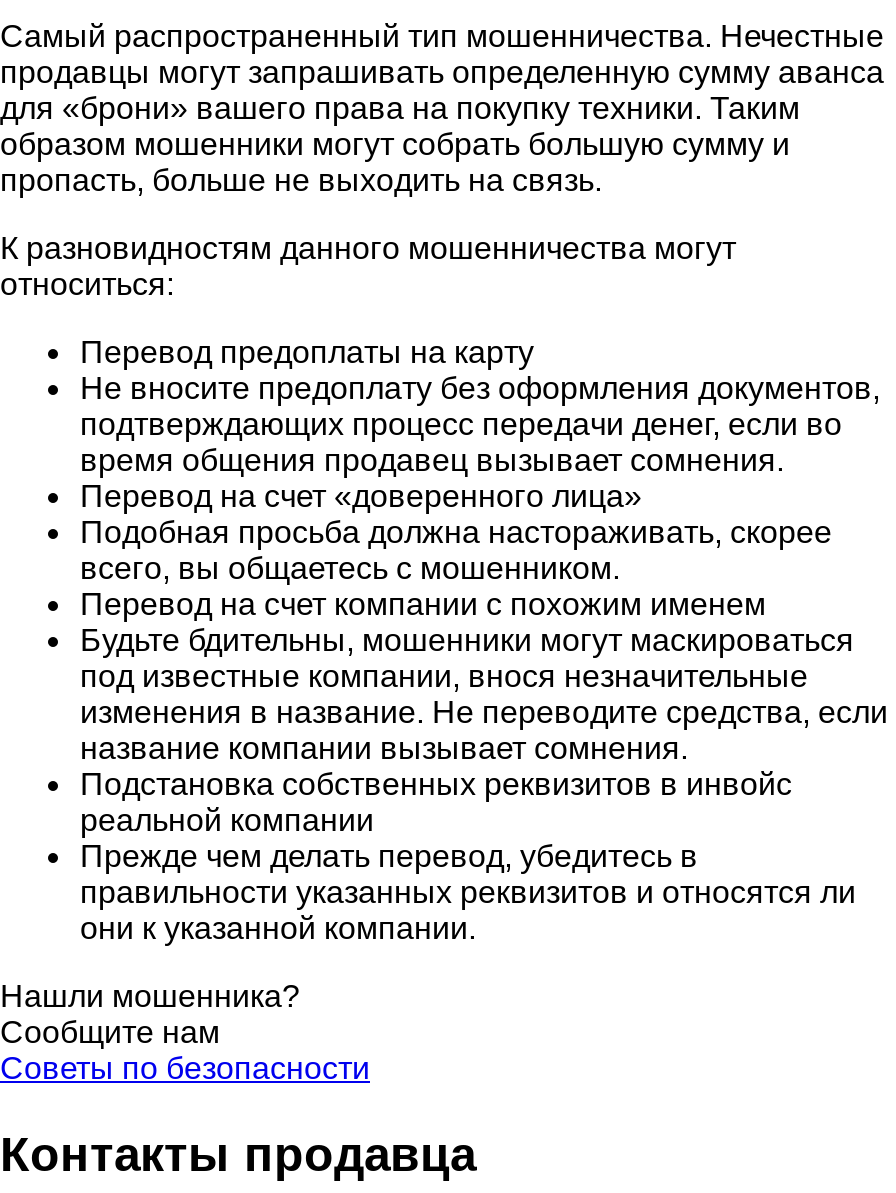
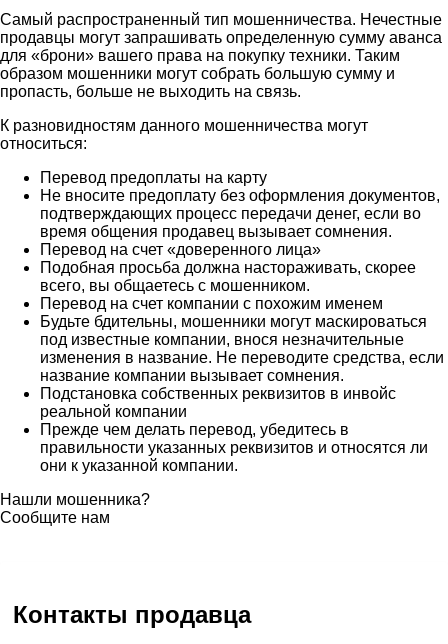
- Советы по безопасности
